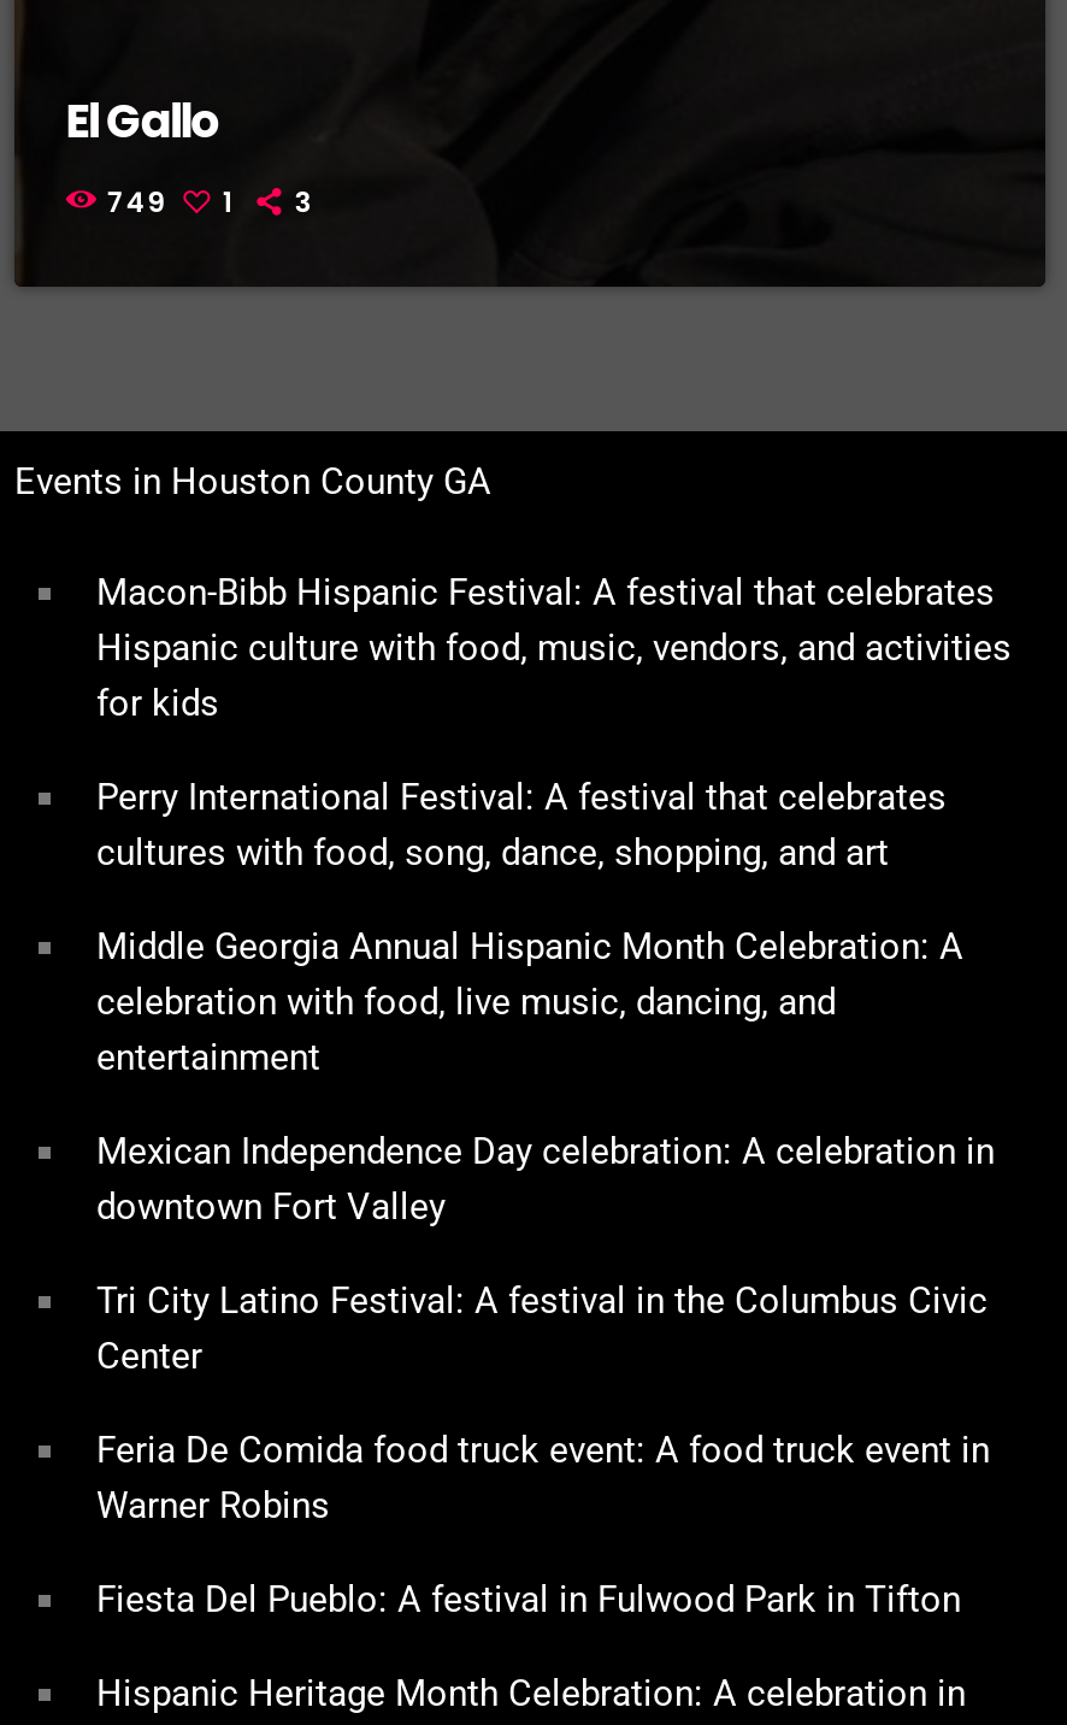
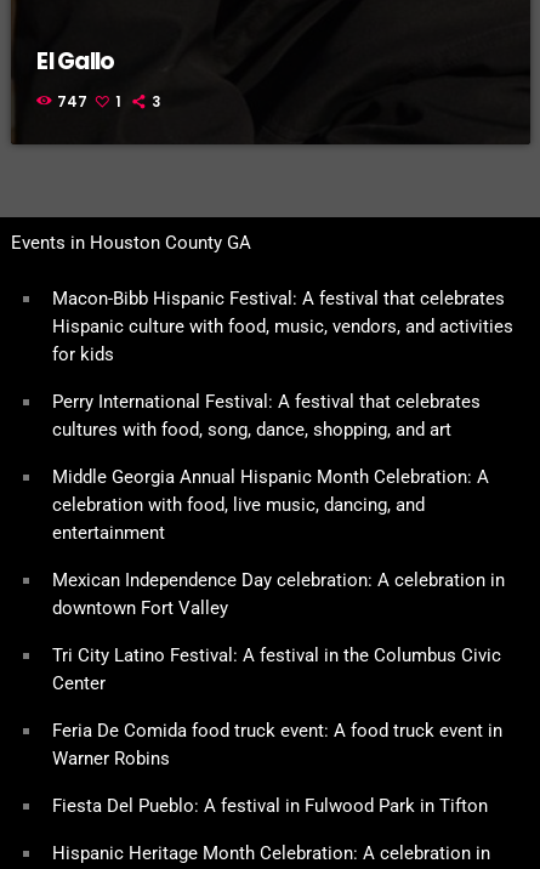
- 749 1 3
+ 747 1 3
